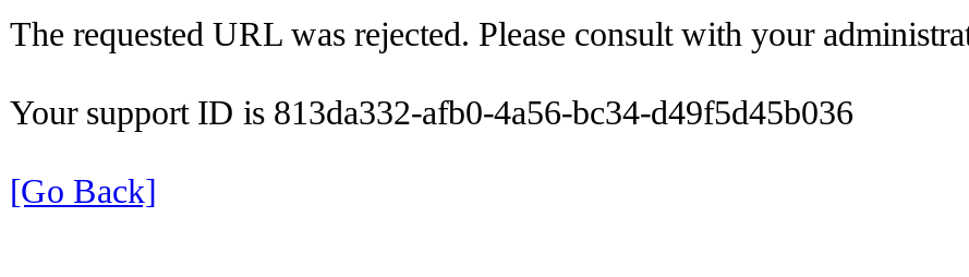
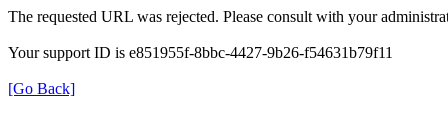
- Your support ID is 813da332-afb0-4a56-bc34-d49f5d45b036
+ Your support ID is e851955f-8bbc-4427-9b26-f54631b79f11
